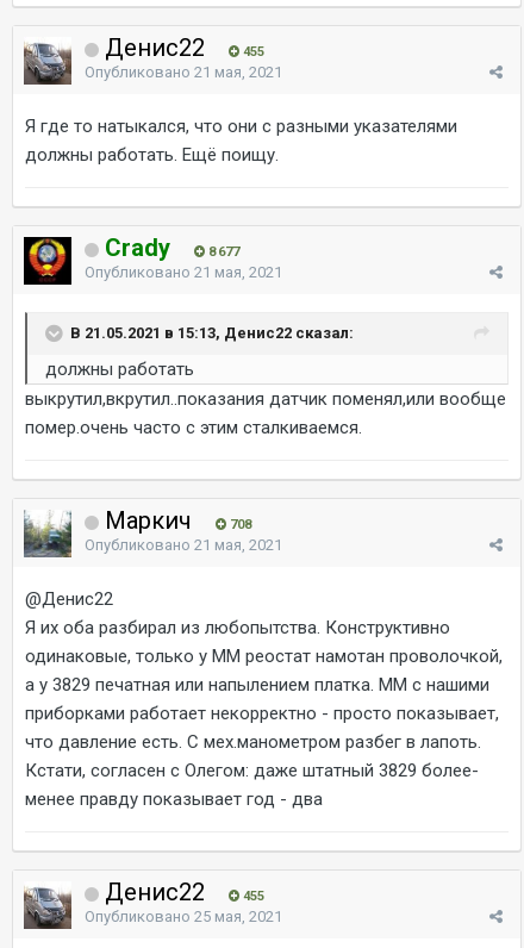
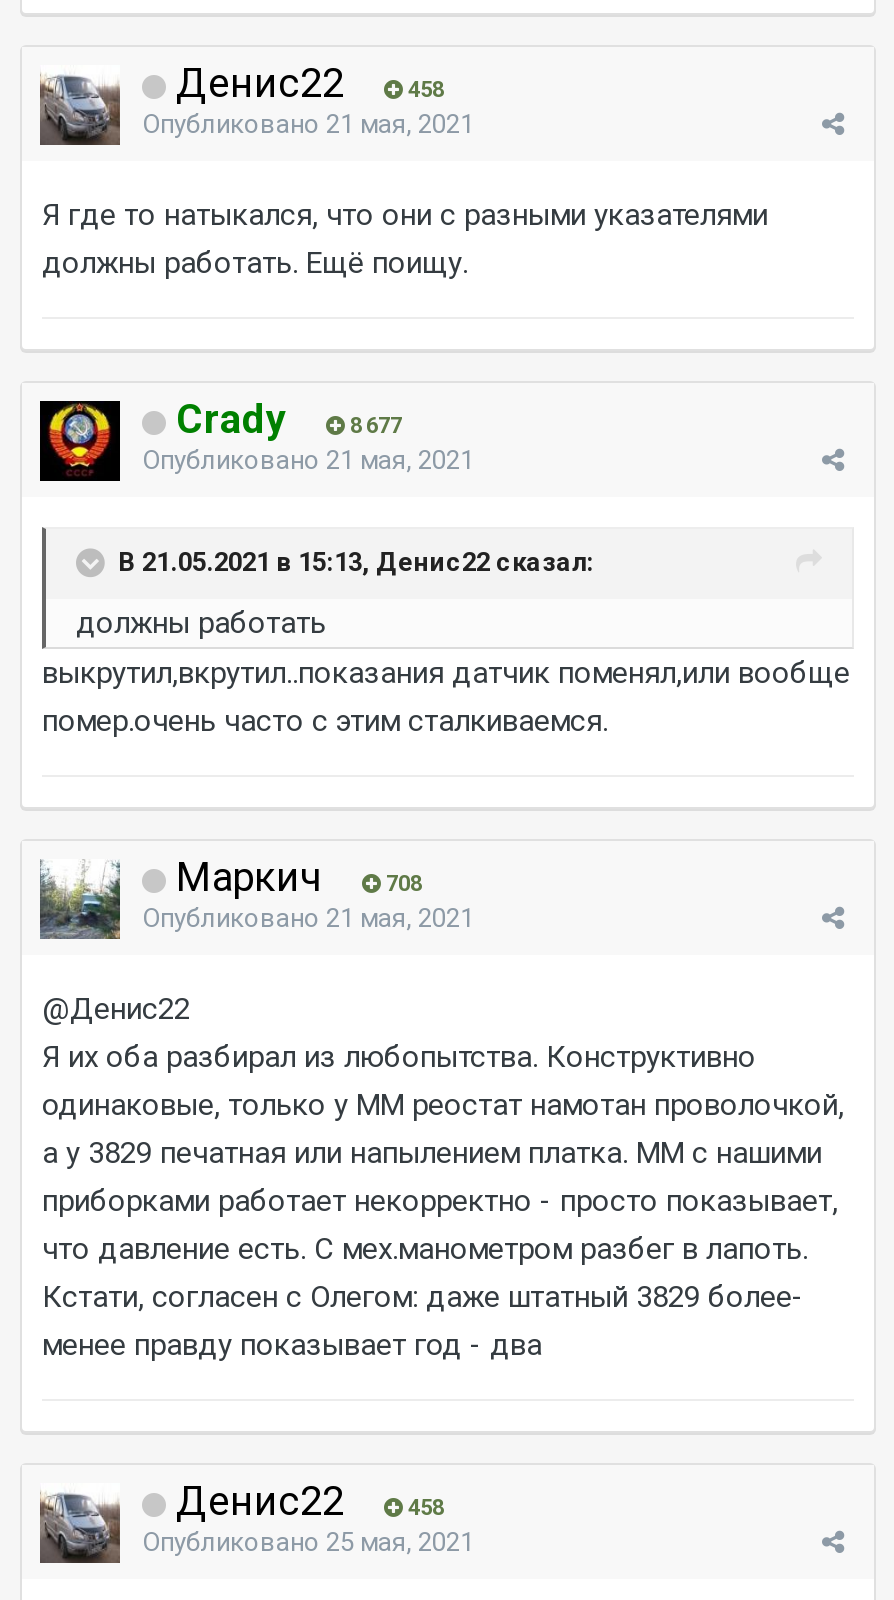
- Денис22 455
+ Денис22 458

- Денис22 455
+ Денис22 458
